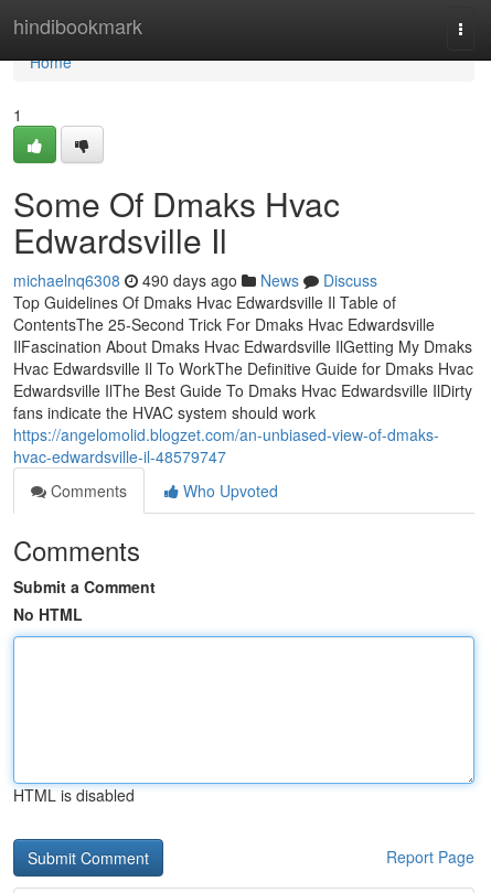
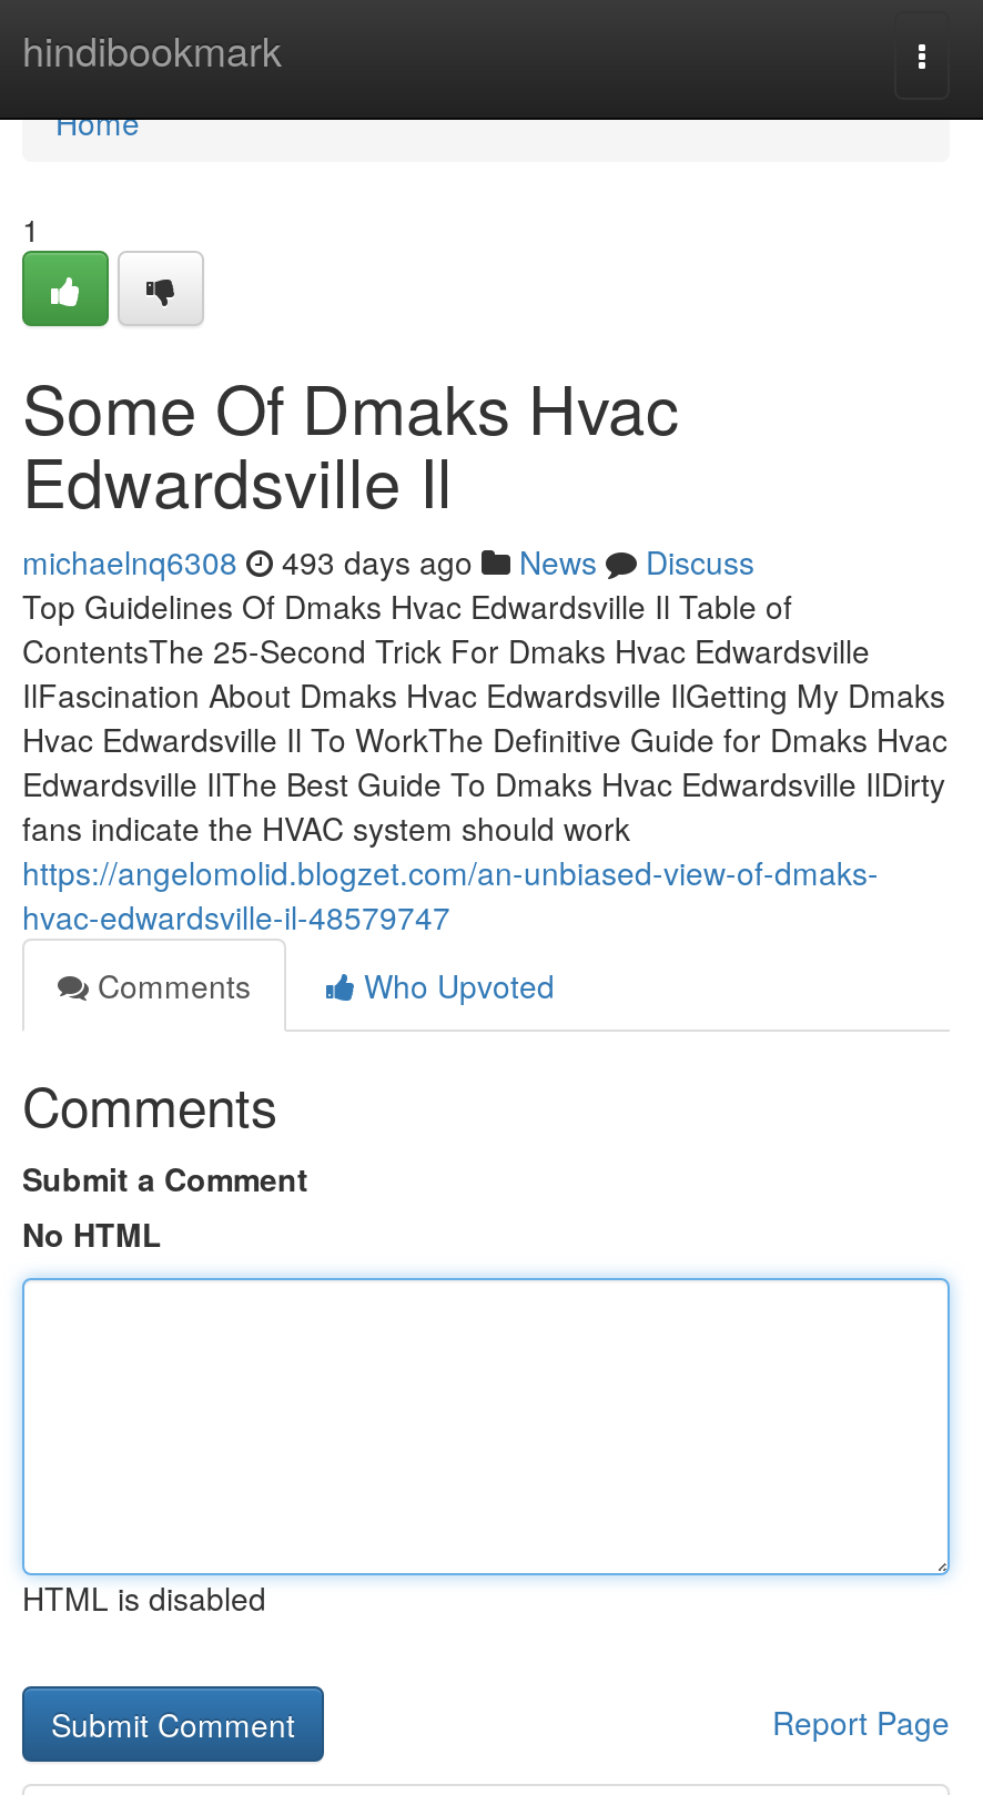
- michaelnq6308 490 days ago News Discuss
+ michaelnq6308 493 days ago News Discuss
